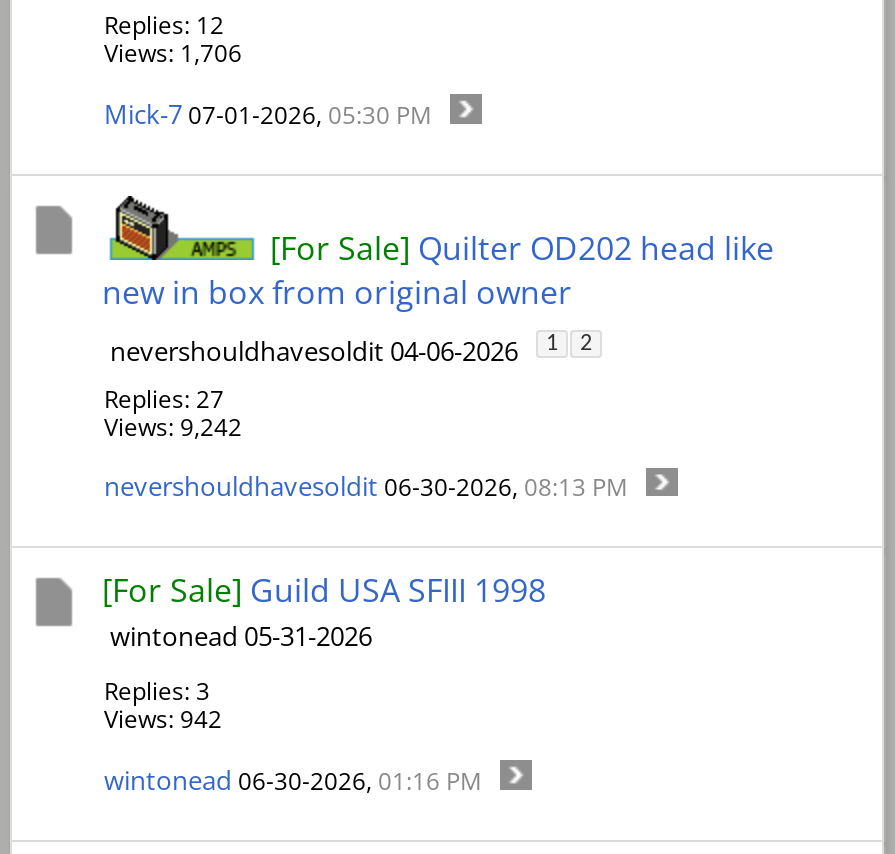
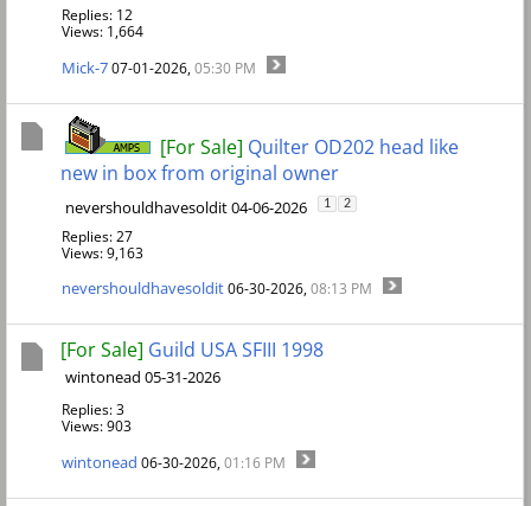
- Views: 1,706
+ Views: 1,664

- Views: 9,242
+ Views: 9,163

- Views: 942
+ Views: 903
